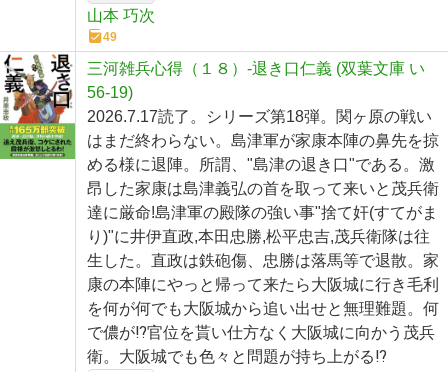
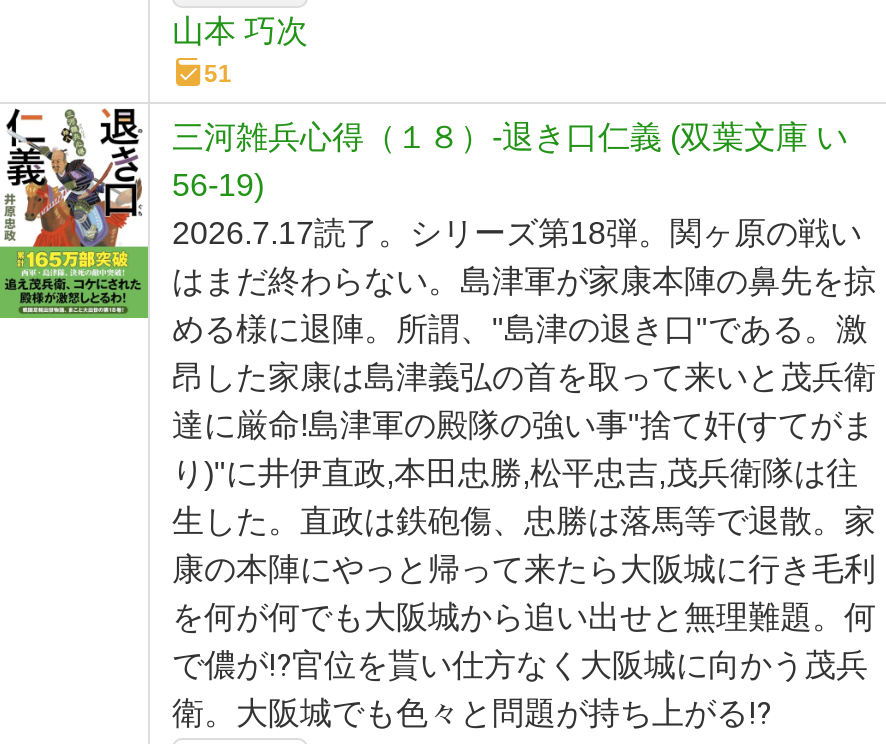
- 49
+ 51
